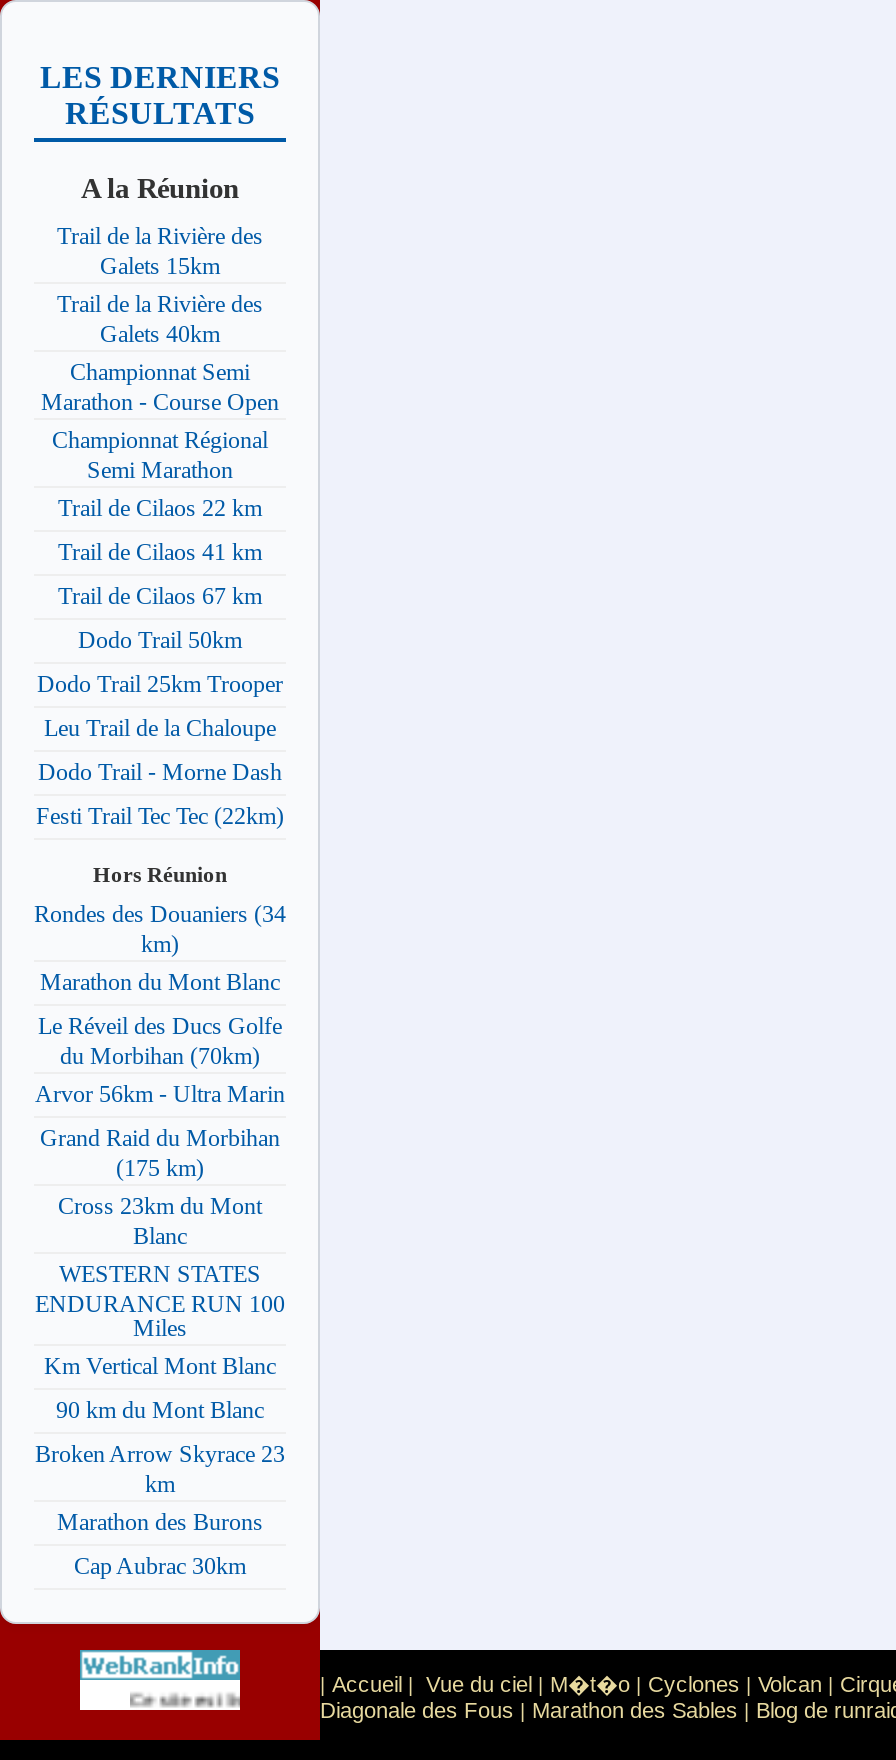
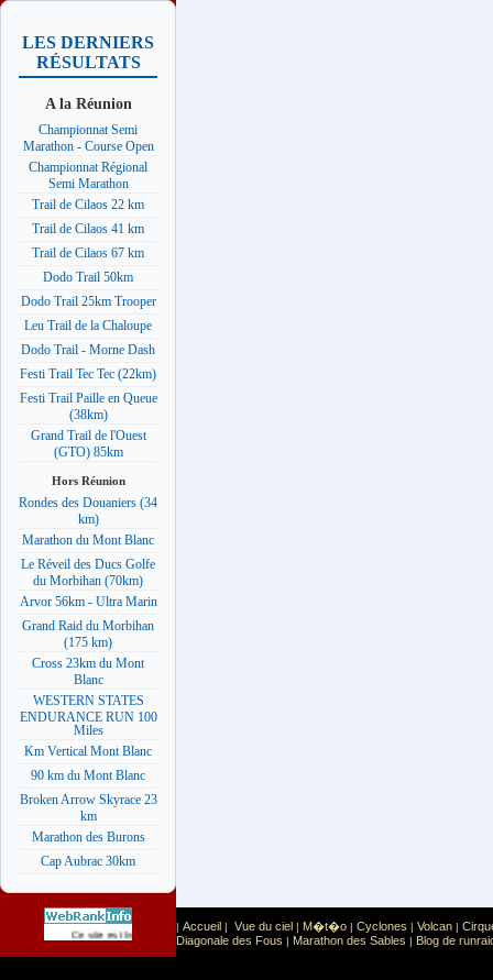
- Trail de la Rivière des
- Galets 15km
- Trail de la Rivière des
- Galets 40km

moved up: Championnat Semi | Marathon - Course Open | Championnat Régional | ... | Dodo Trail - Morne Dash | Festi Trail Tec Tec (22km)

+ Festi Trail Paille en Queue
+ (38km)
+ Grand Trail de l'Ouest
+ (GTO) 85km
